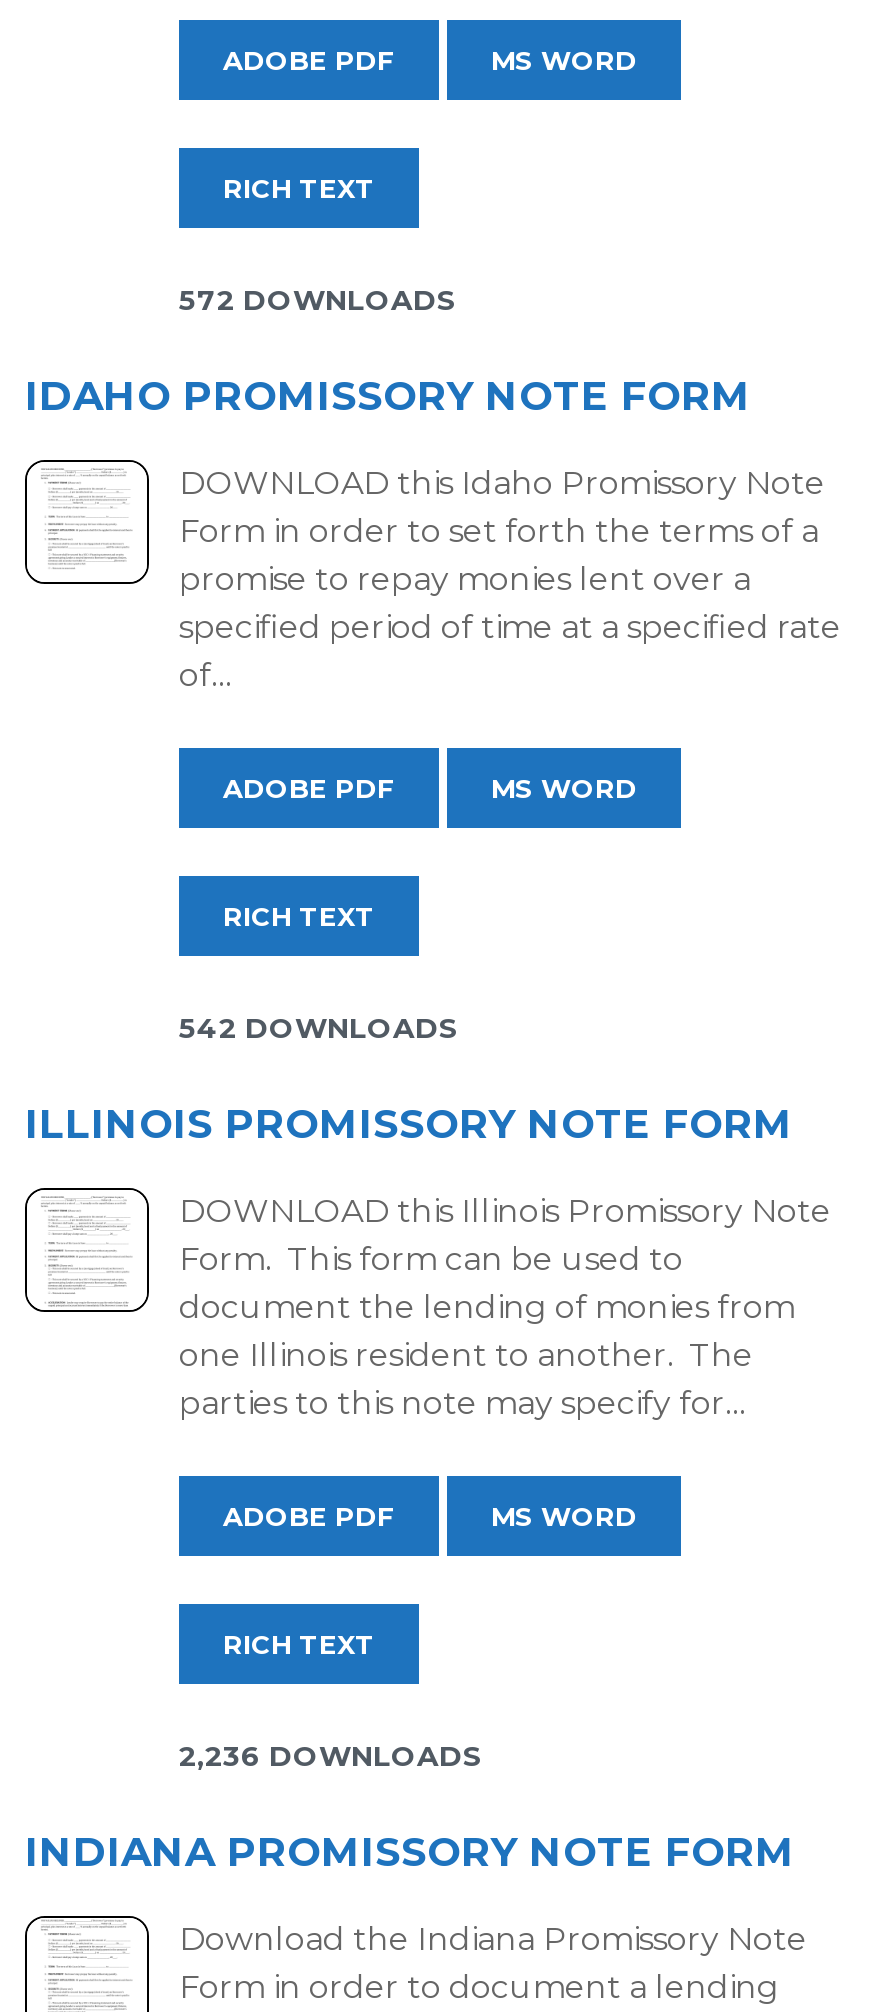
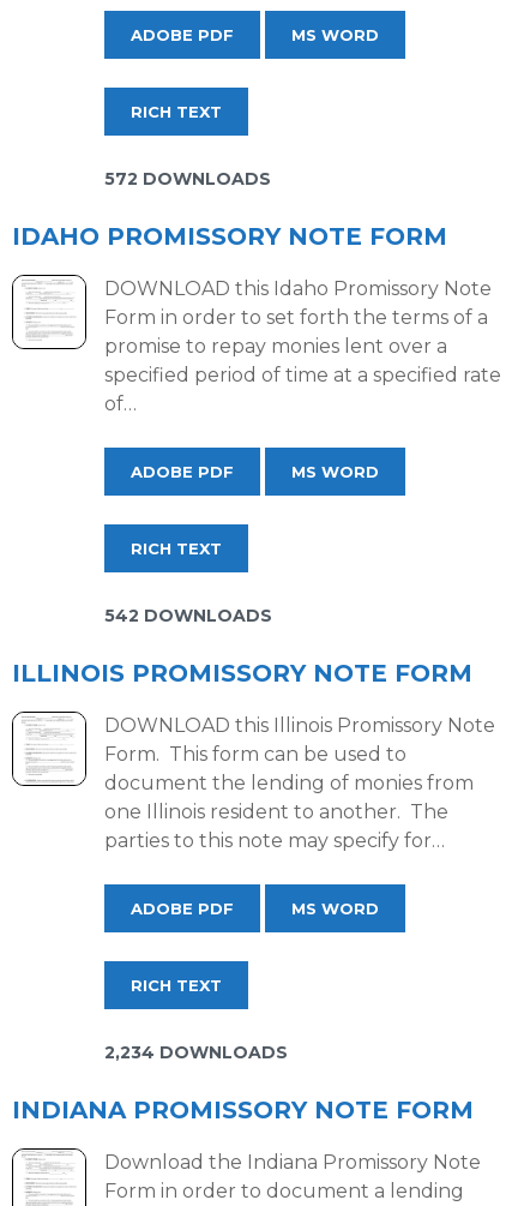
- 2,236 DOWNLOADS
+ 2,234 DOWNLOADS
